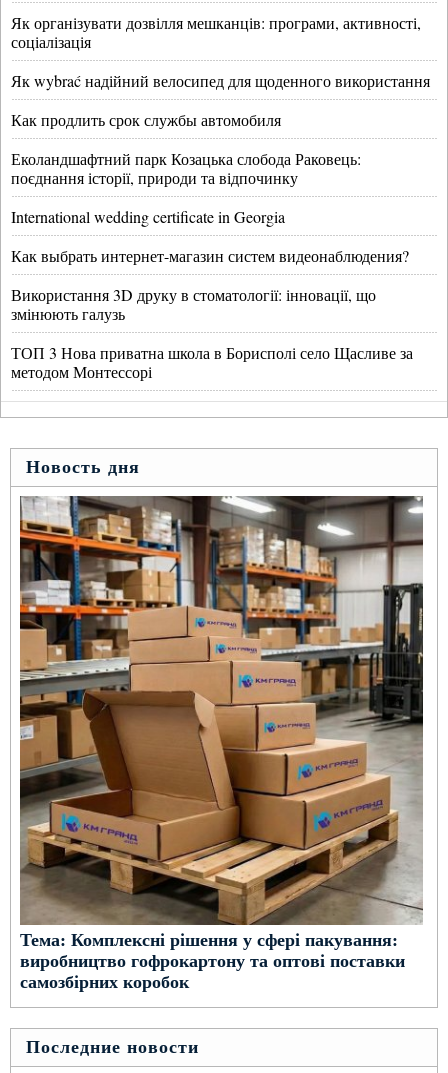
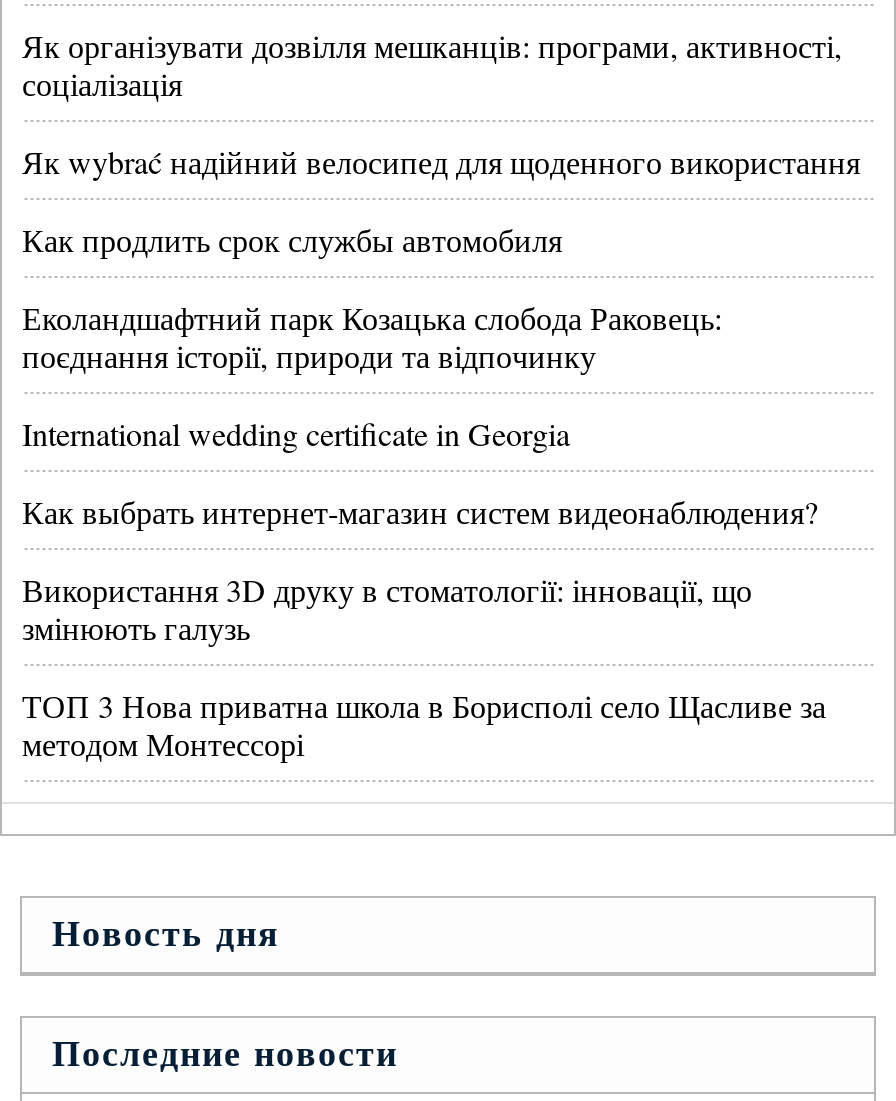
- [image]
- Тема: Комплексні рішення у сфері пакування:
- виробництво гофрокартону та оптові поставки
- самозбірних коробок
